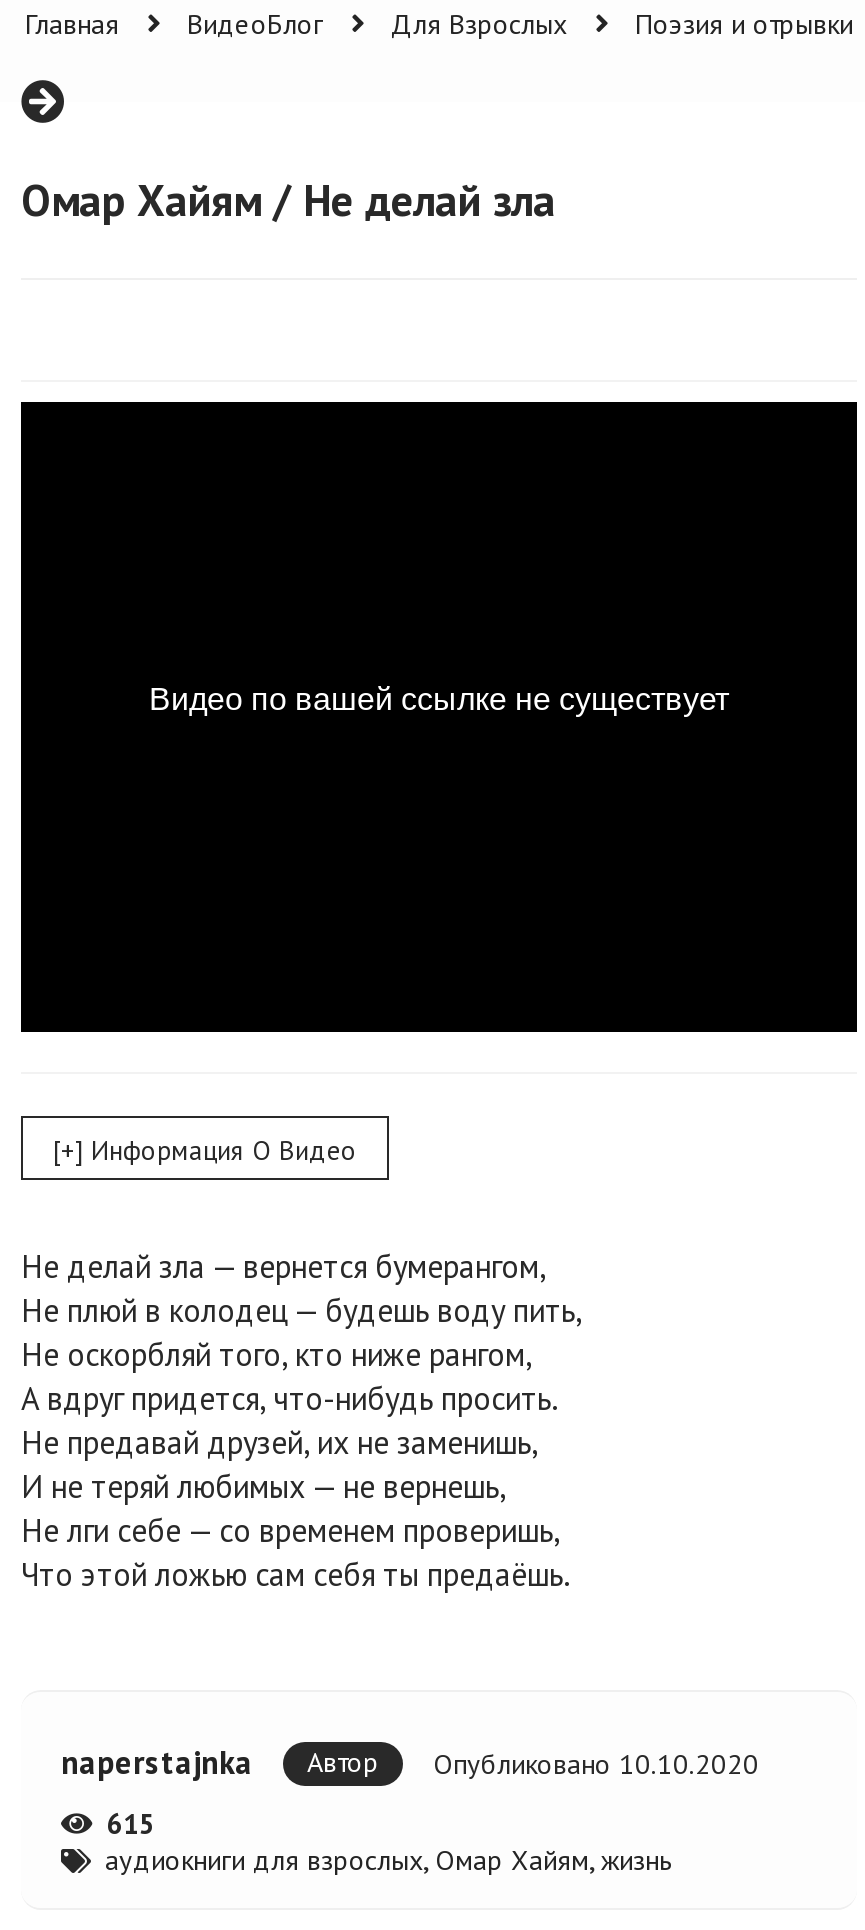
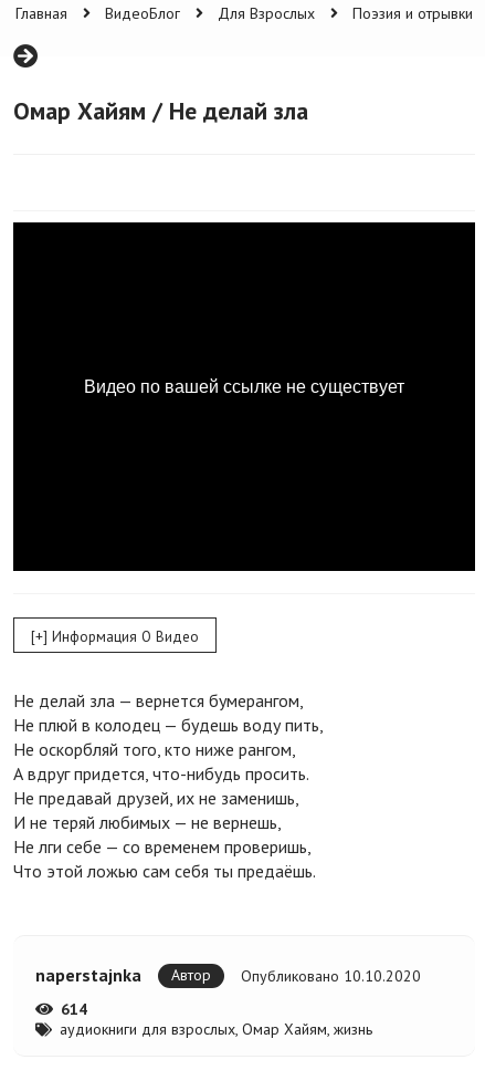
- 615
+ 614
